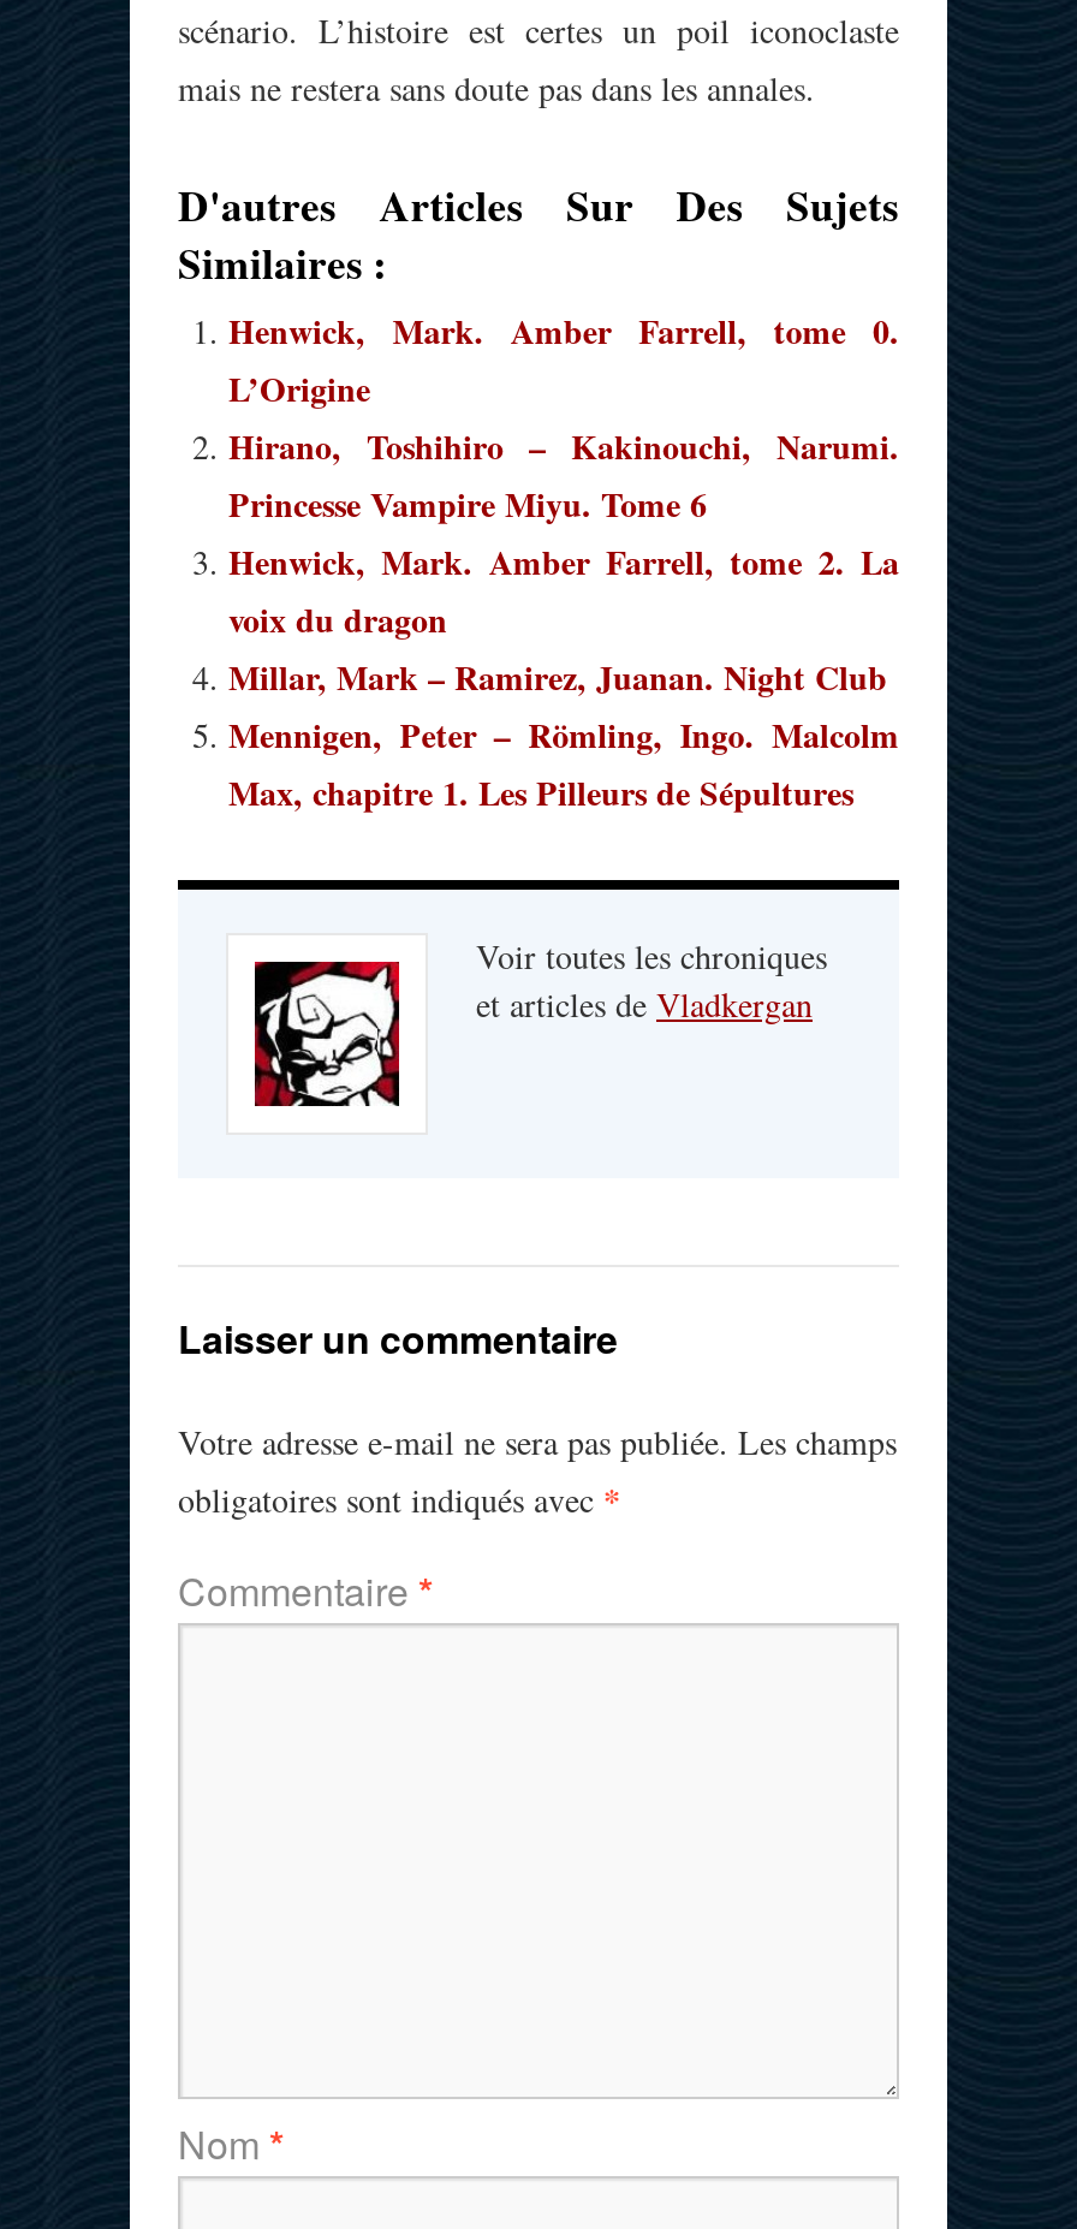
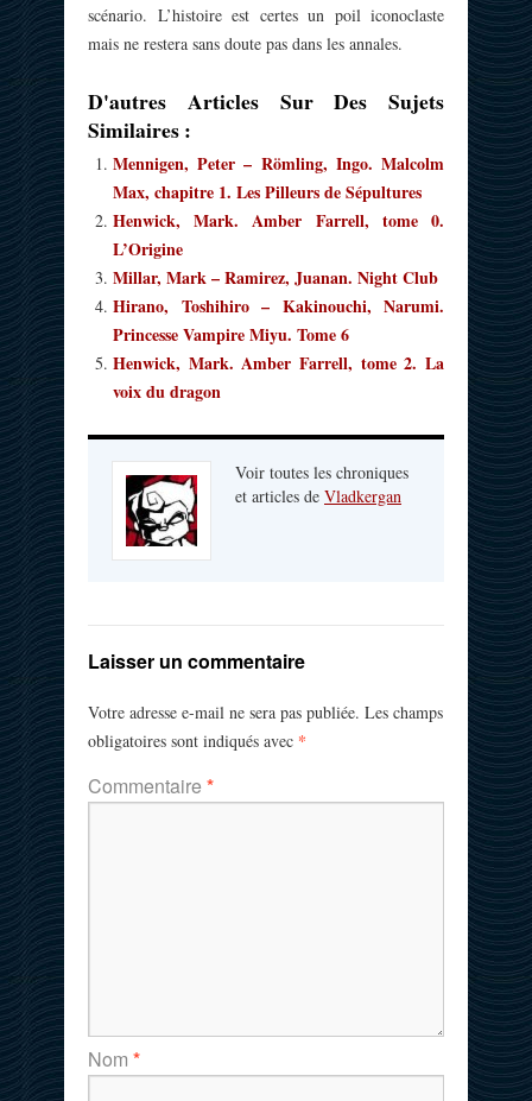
moved down: Henwick, Mark. Amber Farrell, tome 0. | L’Origine

moved down: Hirano, Toshihiro – Kakinouchi, Narumi. | Princesse Vampire Miyu. Tome 6 | Henwick, Mark. Amber Farrell, tome 2. La | voix du dragon

moved up: Millar, Mark – Ramirez, Juanan. Night Club

moved up: Mennigen, Peter – Römling, Ingo. Malcolm | Max, chapitre 1. Les Pilleurs de Sépultures
